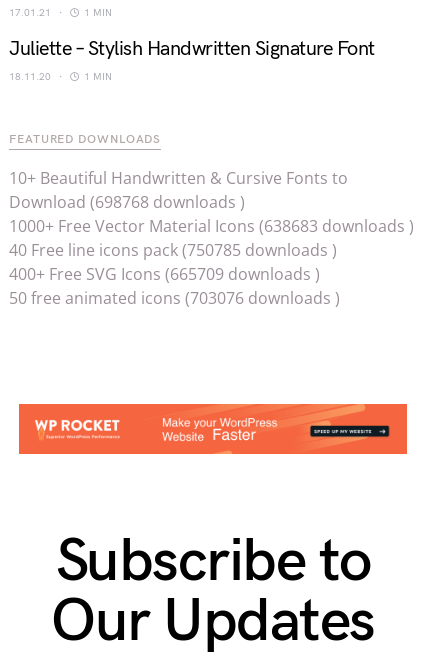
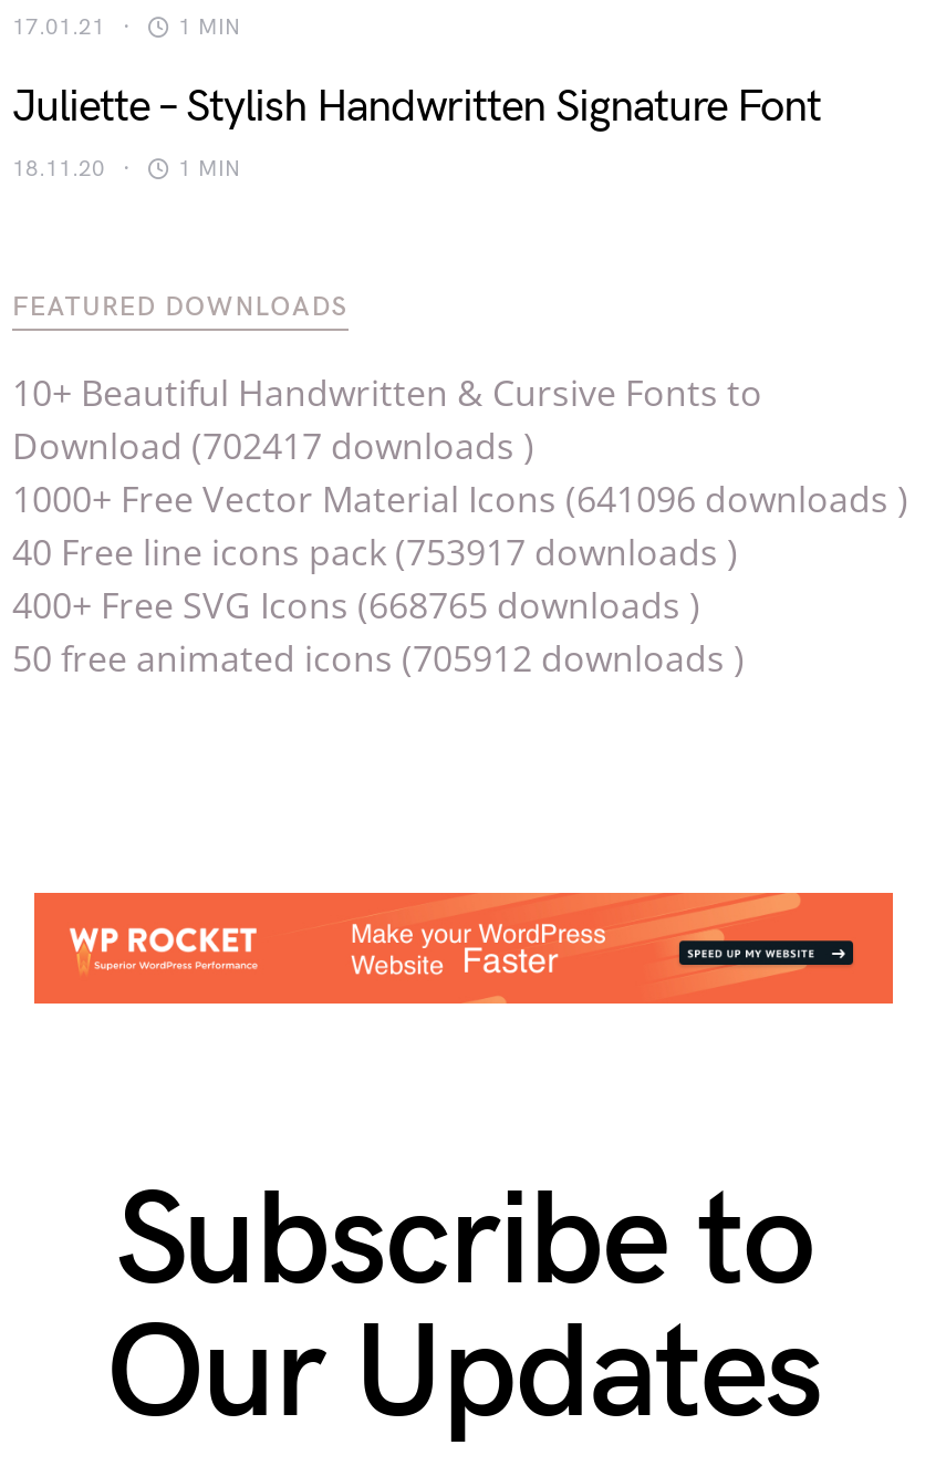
- Download (698768 downloads )
+ Download (702417 downloads )

- 1000+ Free Vector Material Icons (638683 downloads )
+ 1000+ Free Vector Material Icons (641096 downloads )

- 40 Free line icons pack (750785 downloads )
+ 40 Free line icons pack (753917 downloads )

- 400+ Free SVG Icons (665709 downloads )
+ 400+ Free SVG Icons (668765 downloads )

- 50 free animated icons (703076 downloads )
+ 50 free animated icons (705912 downloads )
